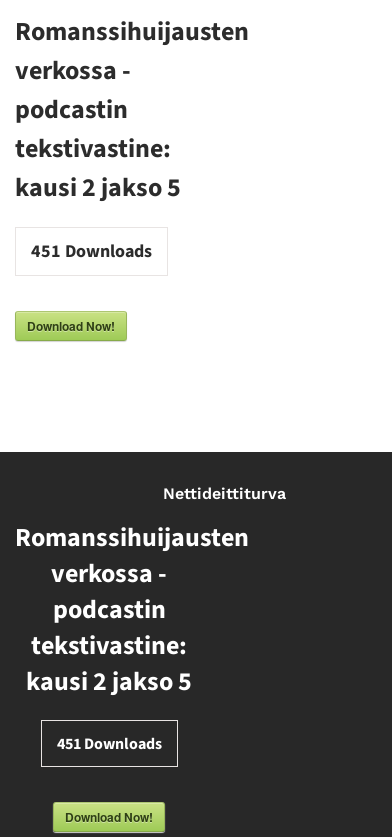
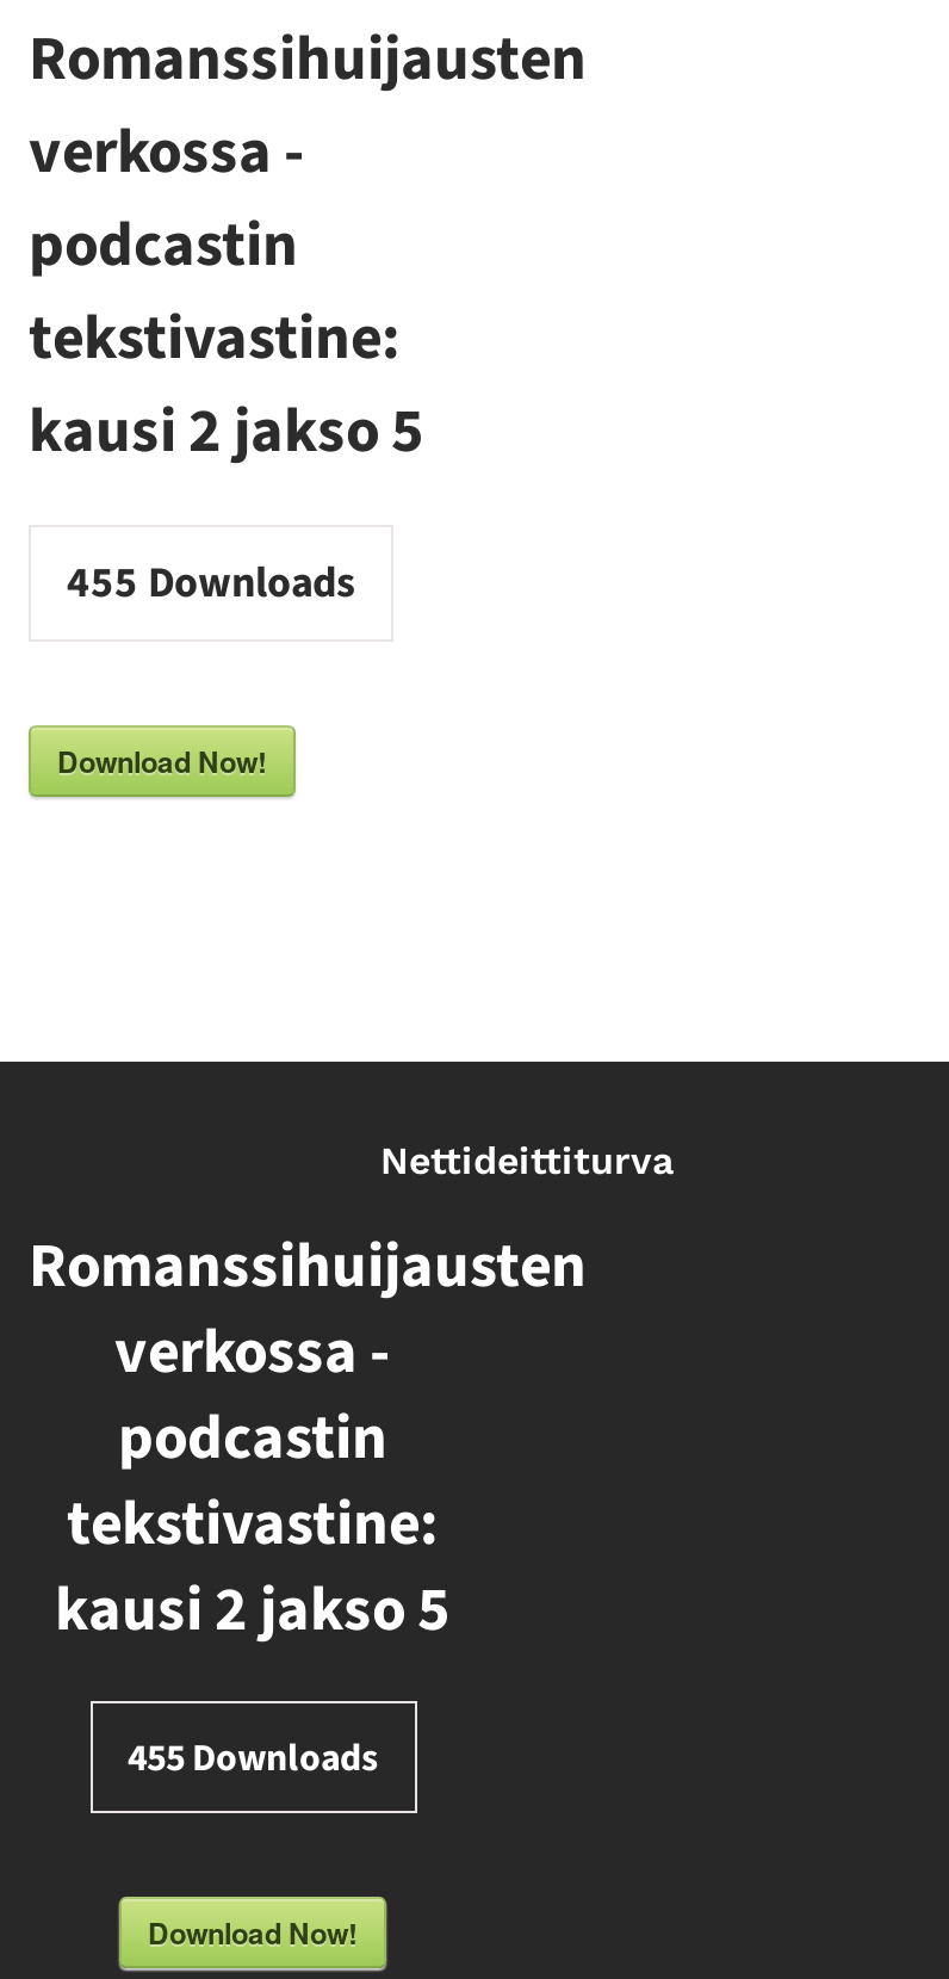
- 451 Downloads
+ 455 Downloads

- 451 Downloads
+ 455 Downloads
